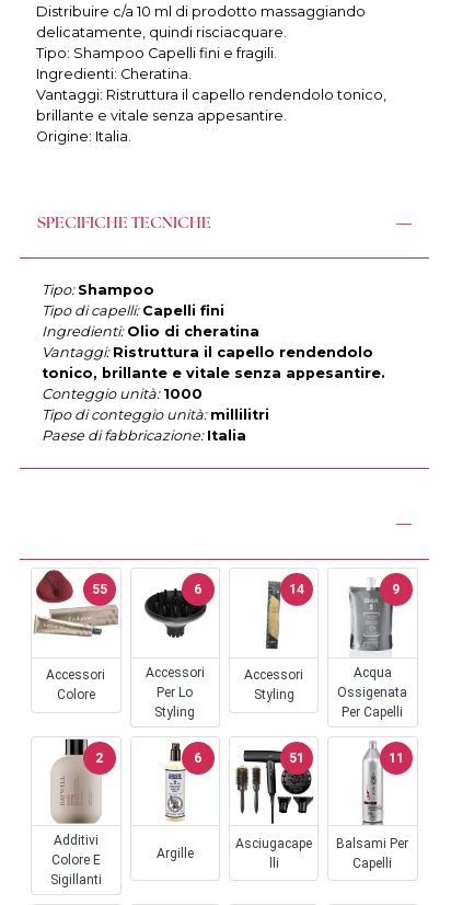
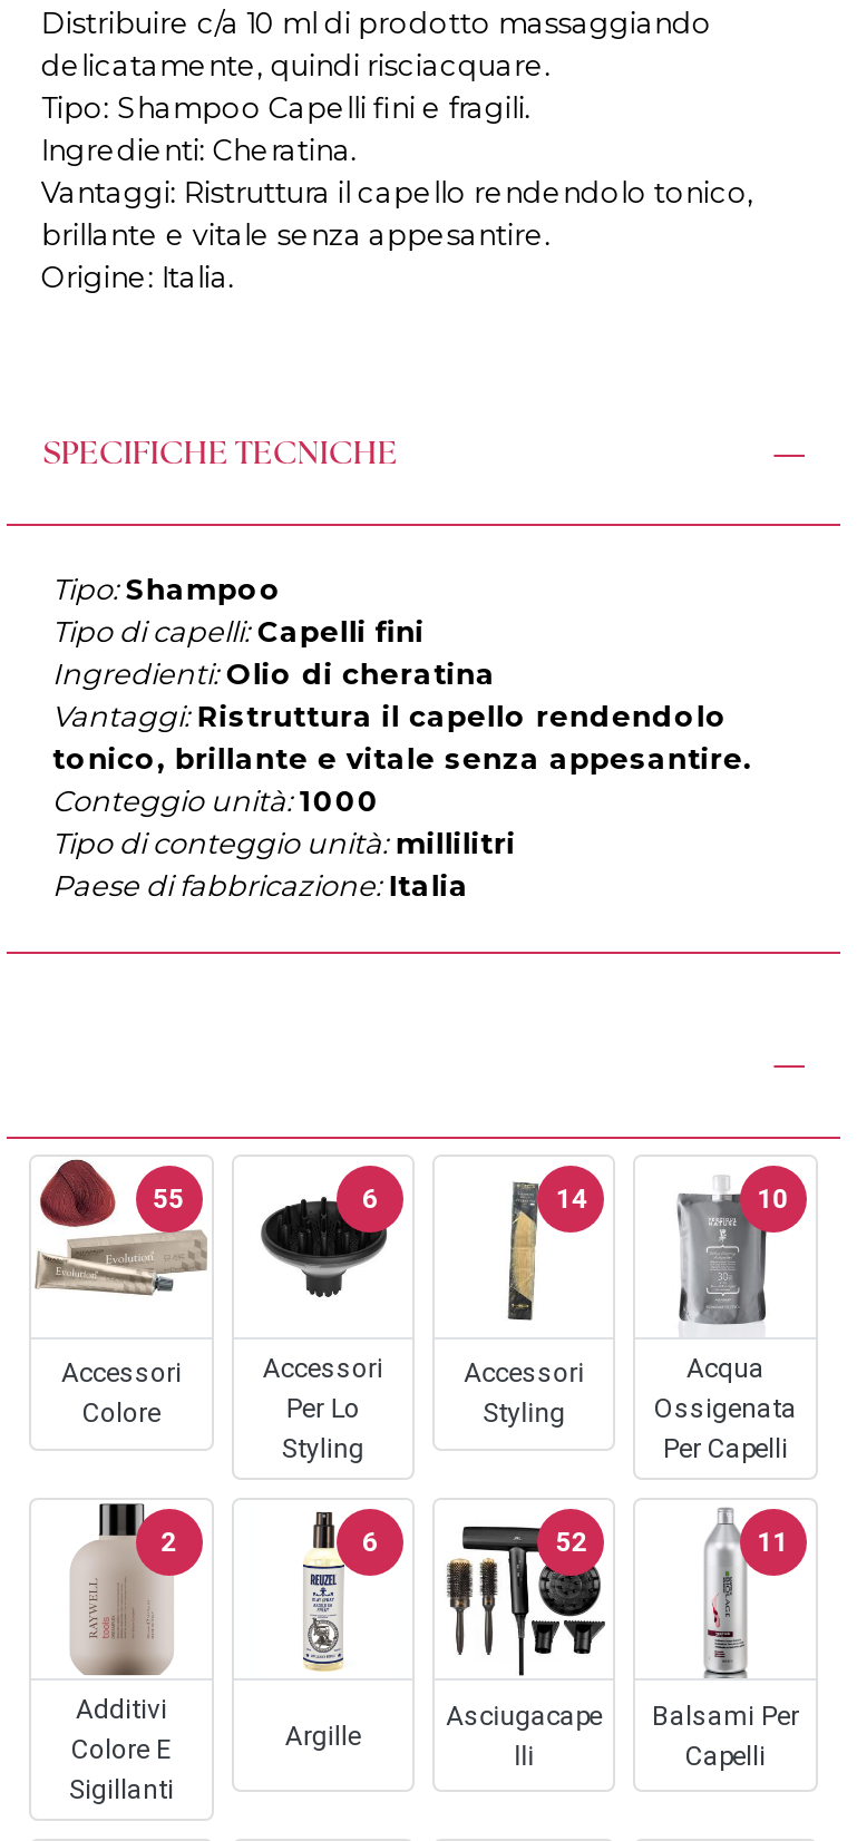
- 9
+ 10

- 51
+ 52
